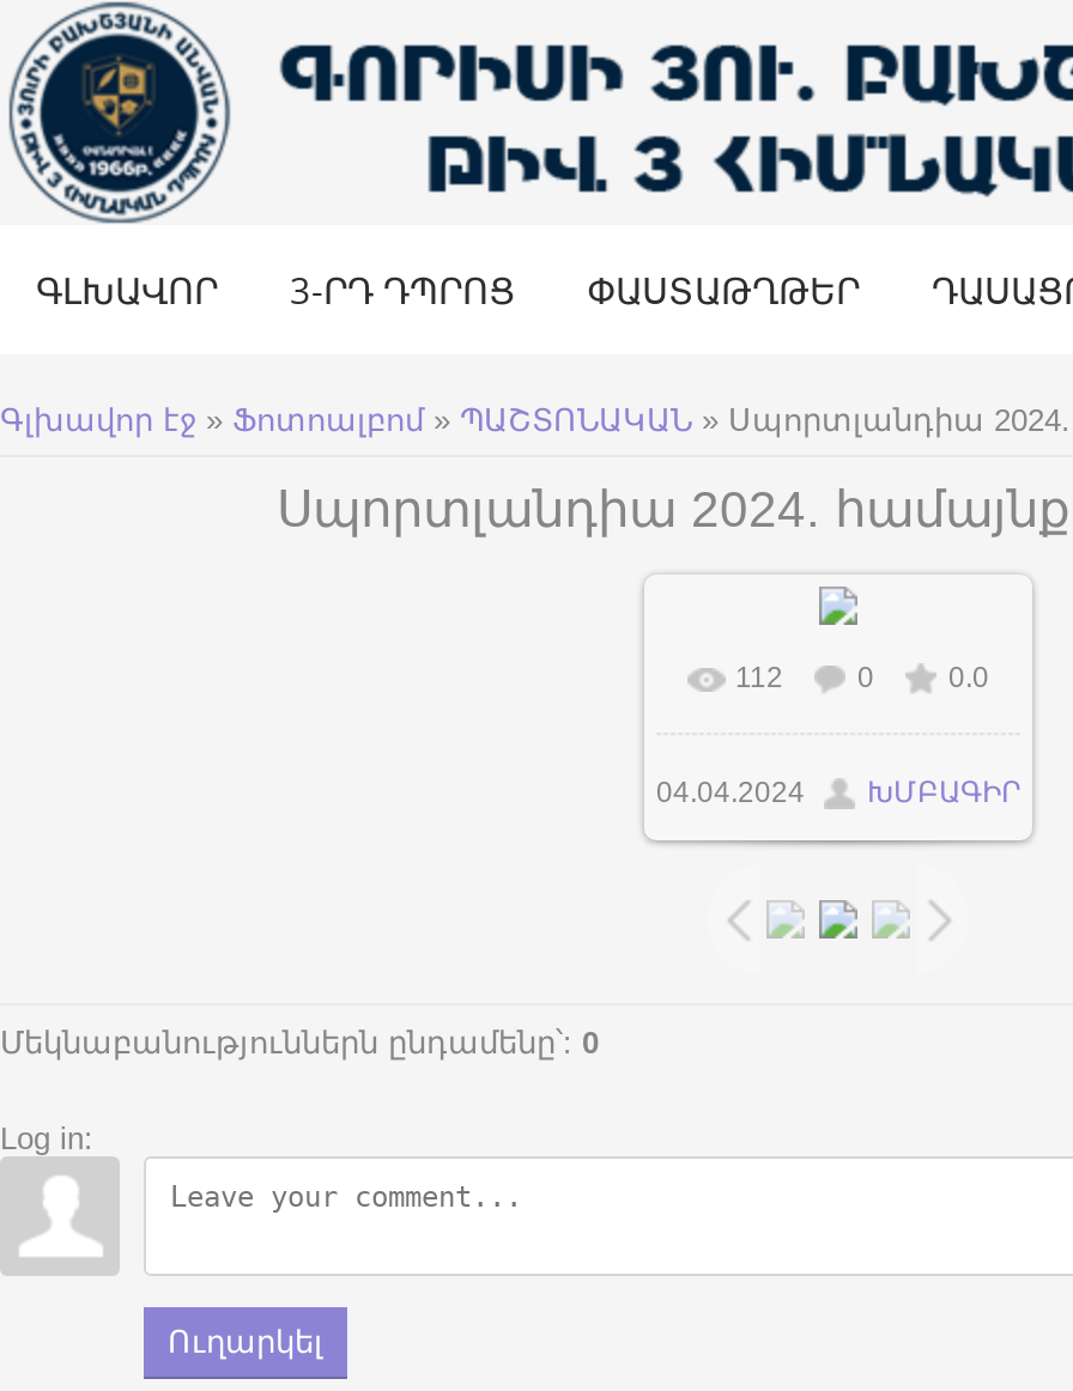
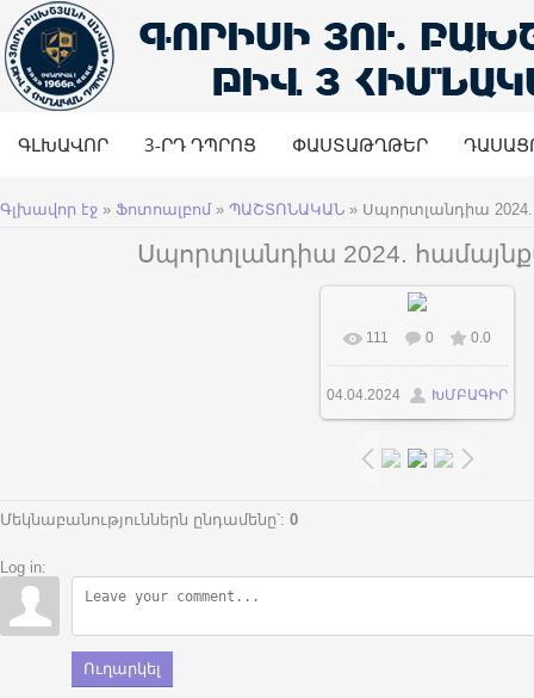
- 112
+ 111
